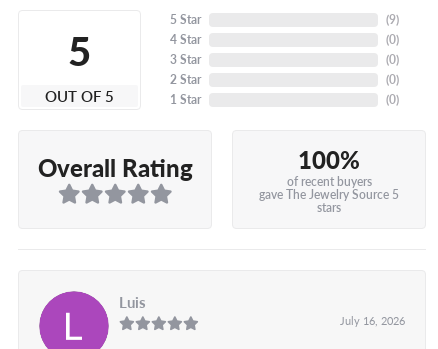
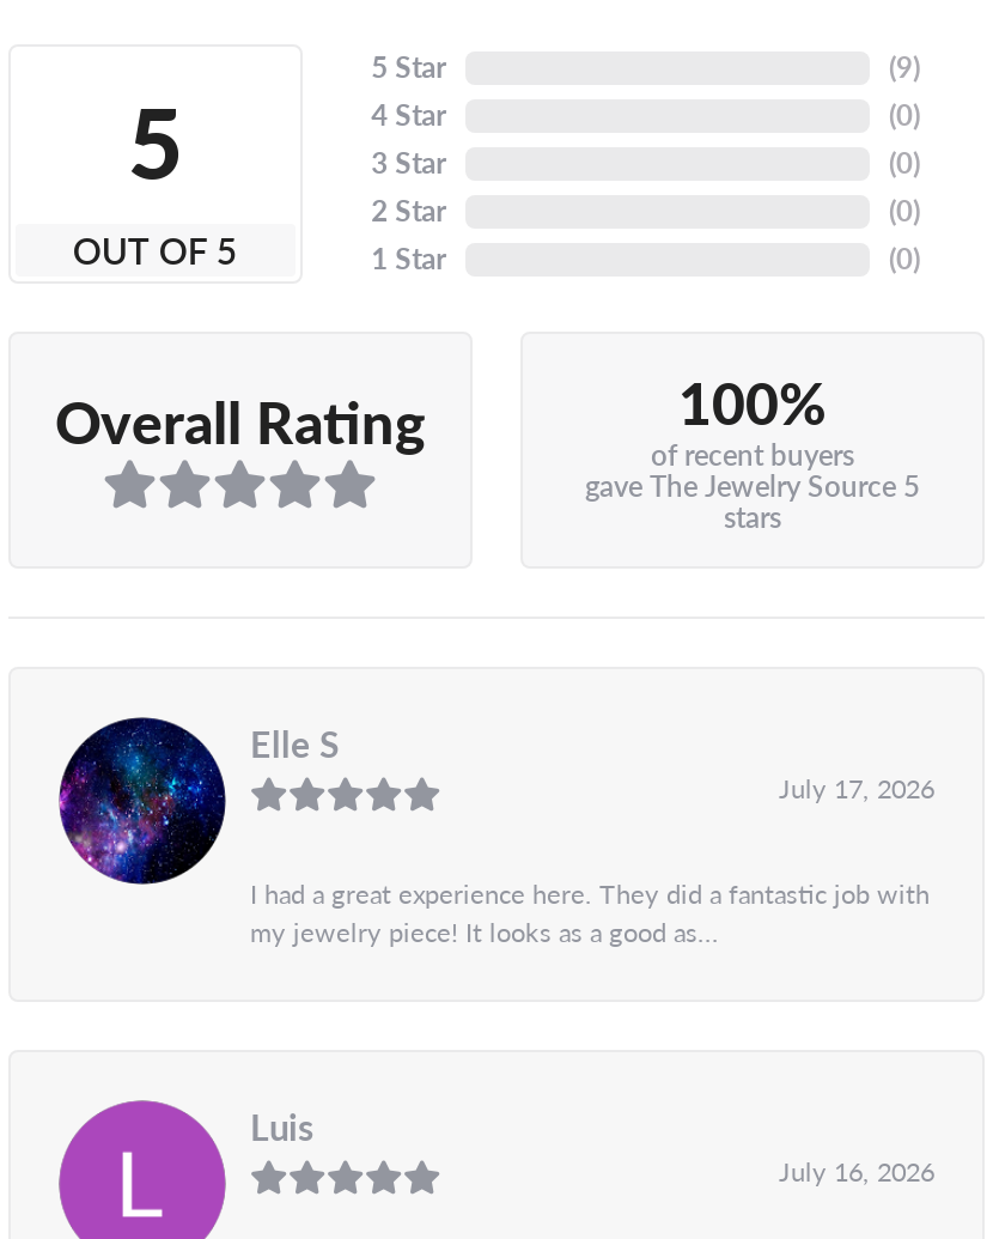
+ [image]
+ Elle S
+ July 17, 2026
+ I had a great experience here. They did a fantastic job with
+ my jewelry piece! It looks as a good as...
